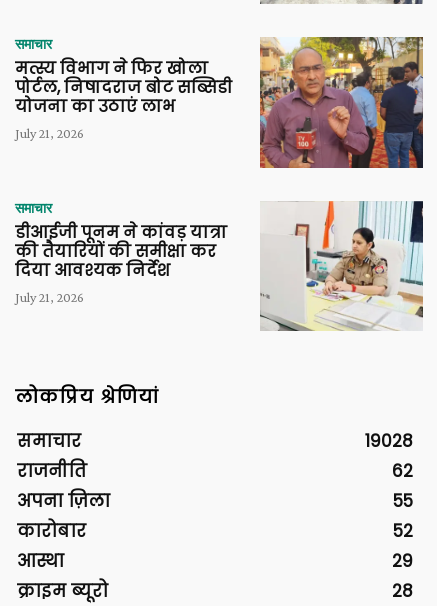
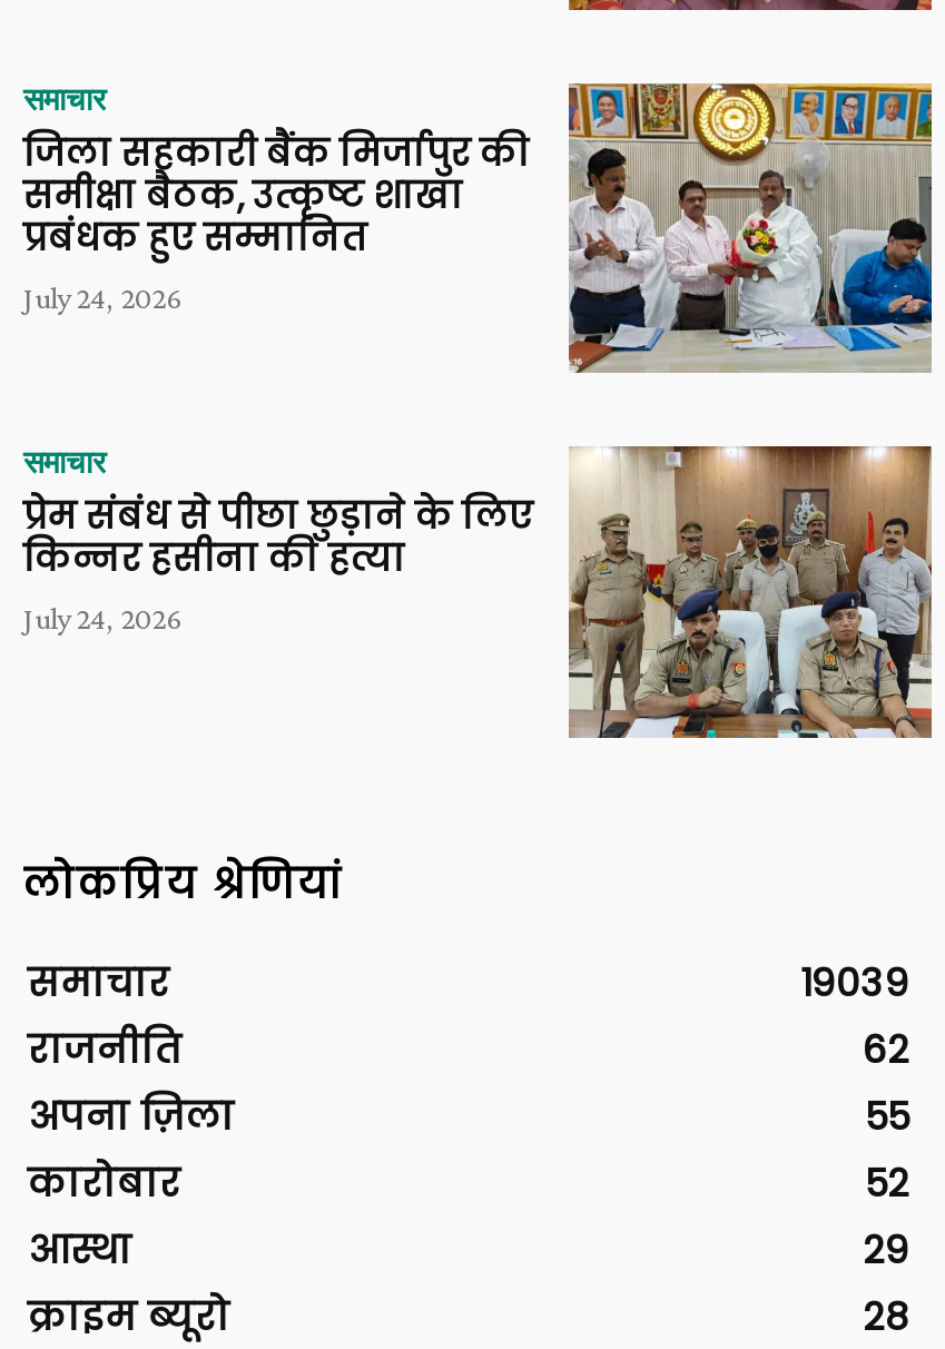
- [image]
- मत्स्य विभाग ने फिर खोला
- पोर्टल, निषादराज बोट सब्सिडी
- योजना का उठाएं लाभ
- July 21, 2026
+ [image]
+ जिला सहकारी बैंक मिर्जापुर की
+ समीक्षा बैठक, उत्कृष्ट शाखा
+ प्रबंधक हुए सम्मानित
+ July 24, 2026

- [image]
- डीआईजी पूनम ने कांवड़ यात्रा
- की तैयारियों की समीक्षा कर
- दिया आवश्यक निर्देश
- July 21, 2026
+ [image]
+ प्रेम संबंध से पीछा छुड़ाने के लिए
+ किन्नर हसीना की हत्या
+ July 24, 2026

- 19028
+ 19039
